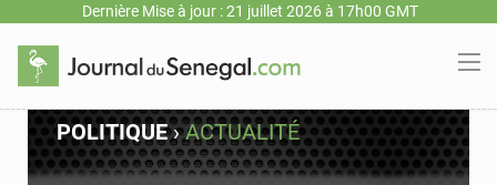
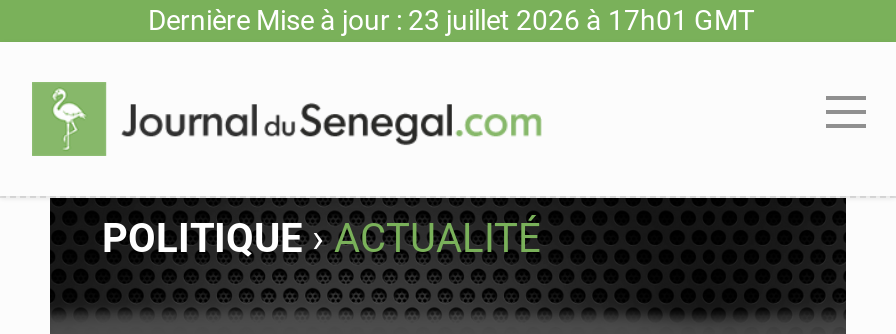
- Dernière Mise à jour : 21 juillet 2026 à 17h00 GMT
+ Dernière Mise à jour : 23 juillet 2026 à 17h01 GMT
